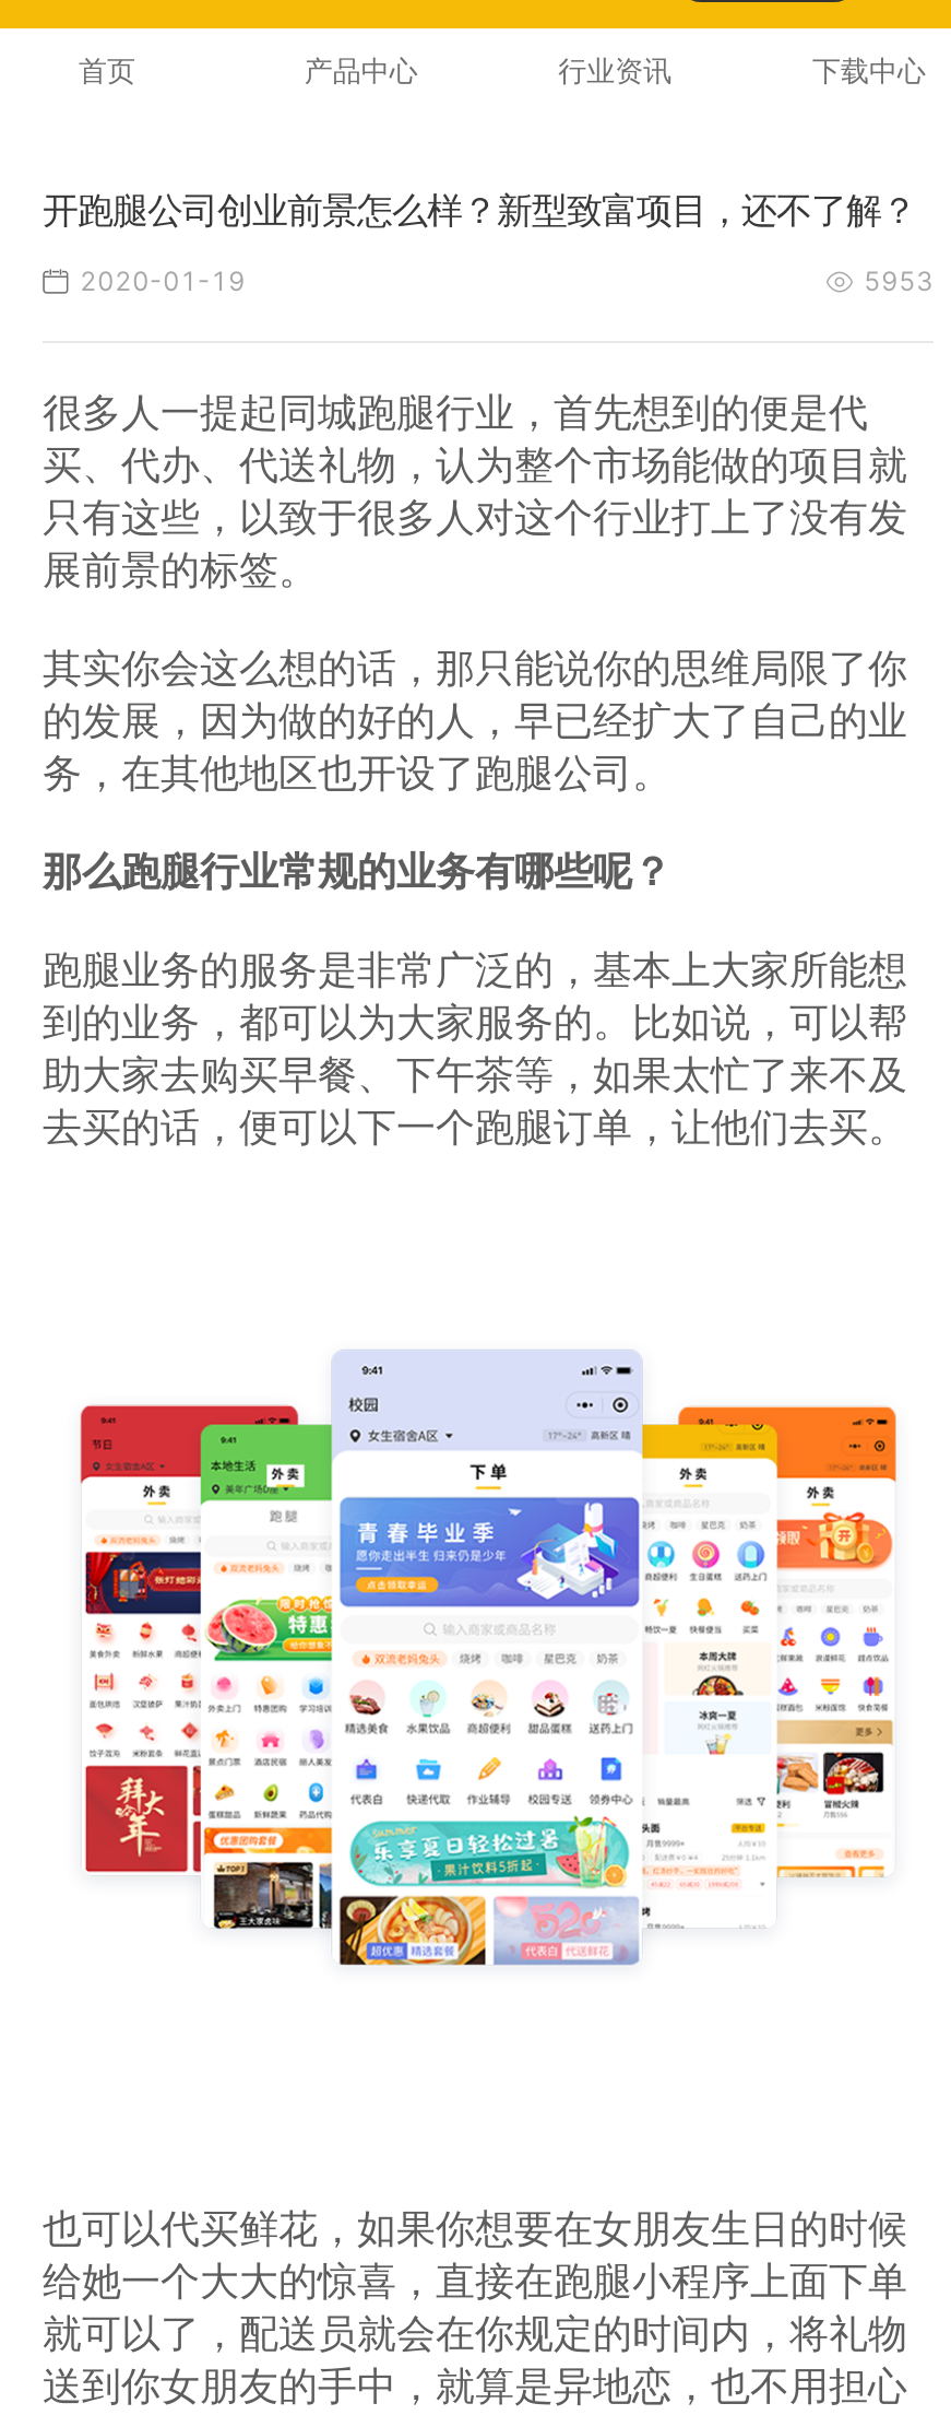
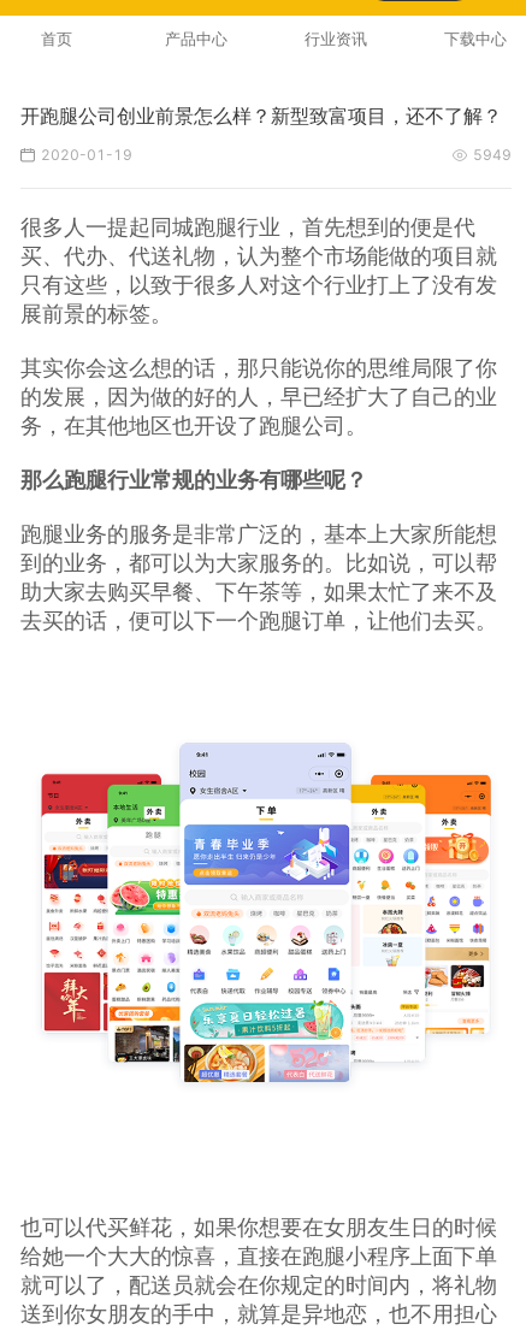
- 5953
+ 5949
